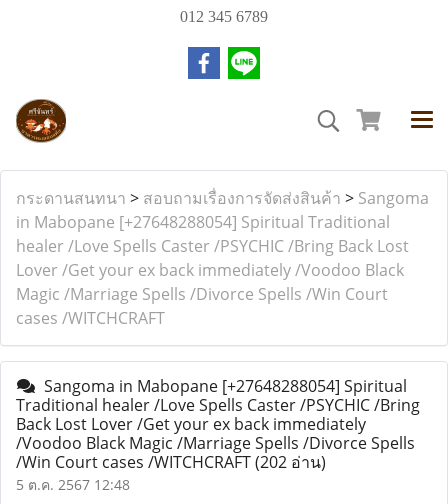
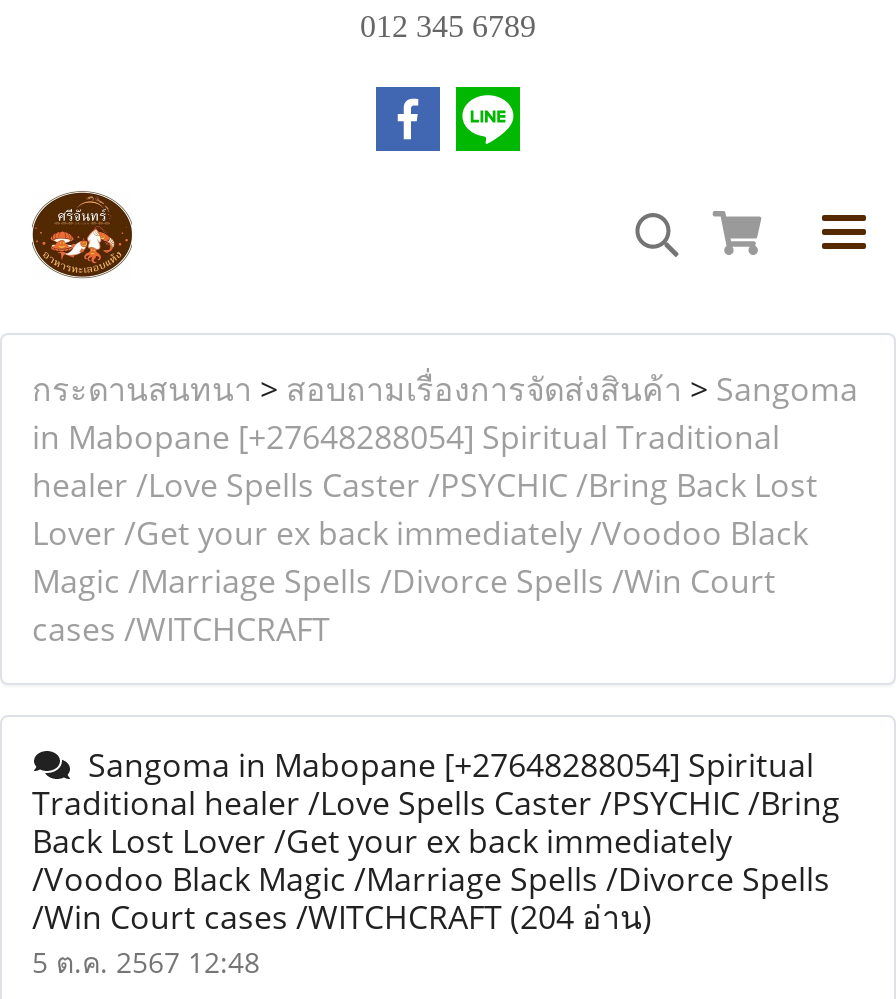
- /Win Court cases /WITCHCRAFT (202 อ่าน)
+ /Win Court cases /WITCHCRAFT (204 อ่าน)
